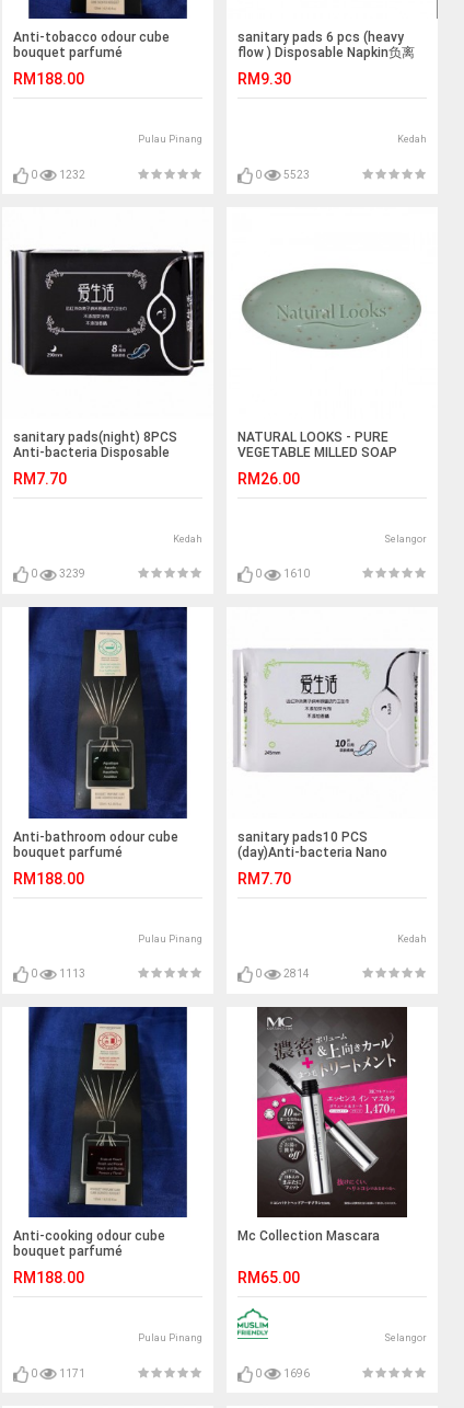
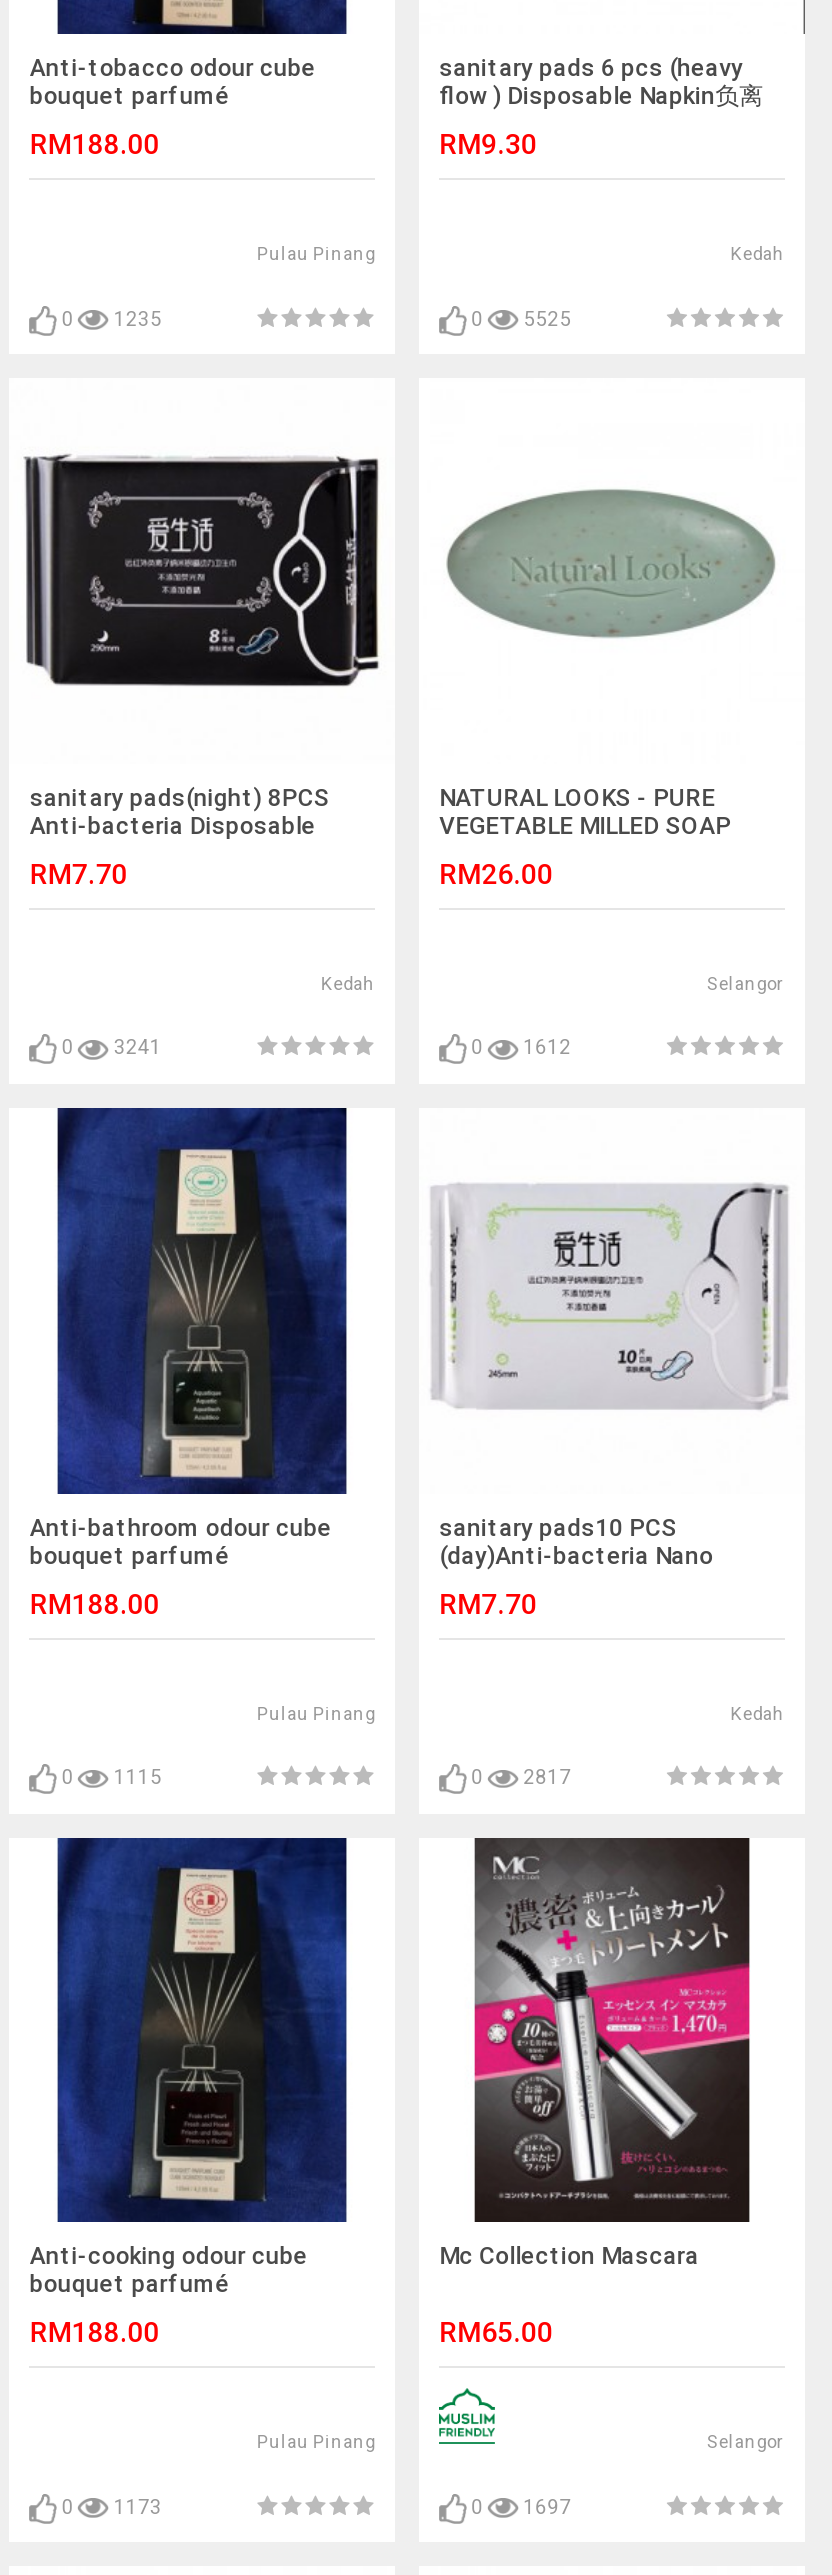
- 0 1232
+ 0 1235

- 0 5523
+ 0 5525

- 0 3239
+ 0 3241

- 0 1610
+ 0 1612

- 0 1113
+ 0 1115

- 0 2814
+ 0 2817

- 0 1171
+ 0 1173

- 0 1696
+ 0 1697
